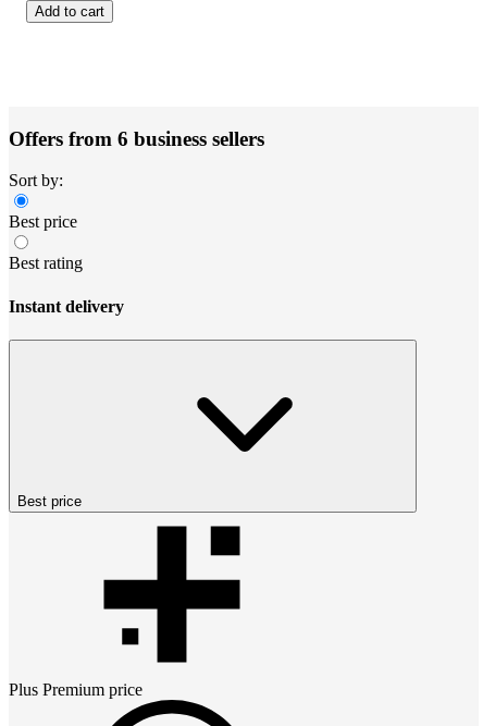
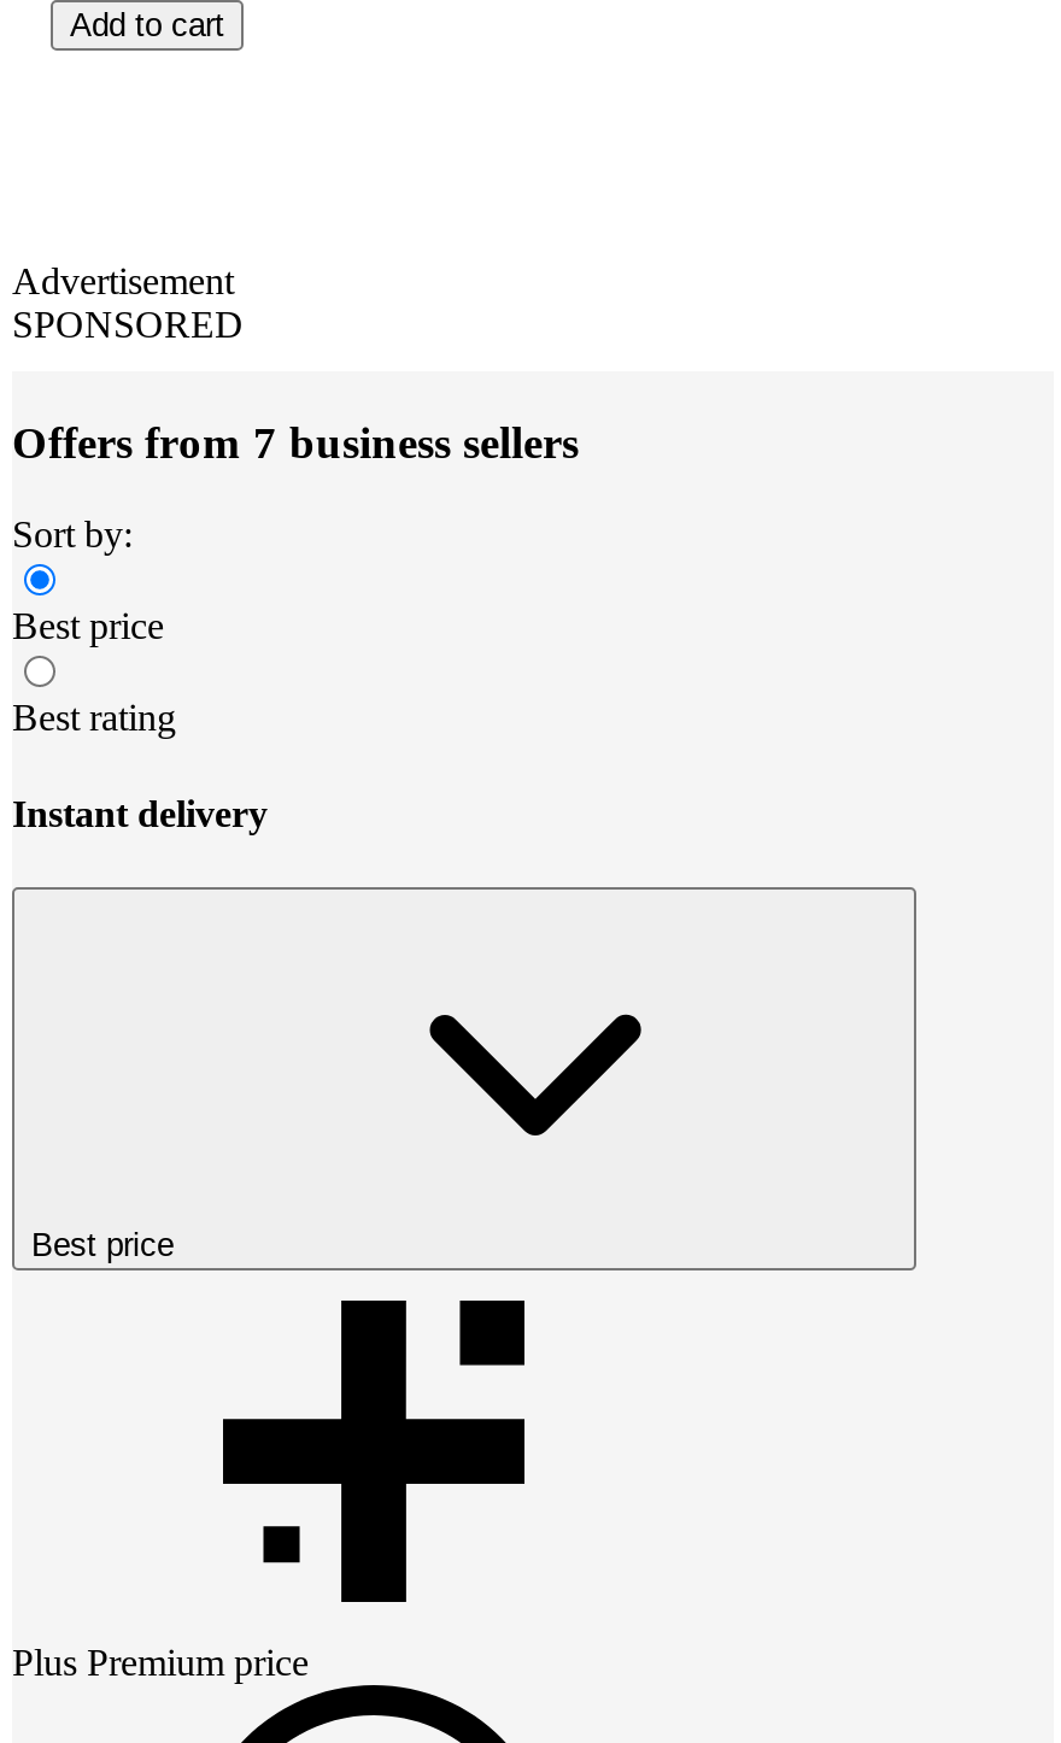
- Offers from 6 business sellers
+ Advertisement
+ SPONSORED
+ Offers from 7 business sellers
